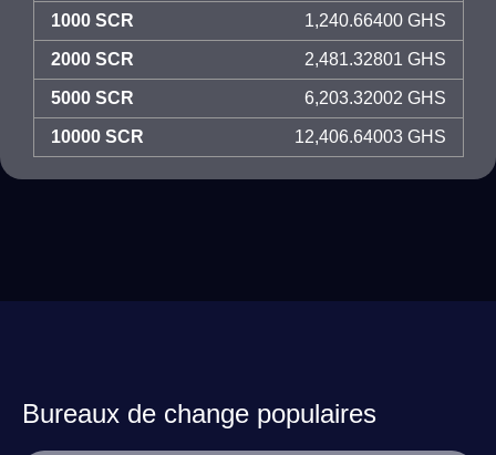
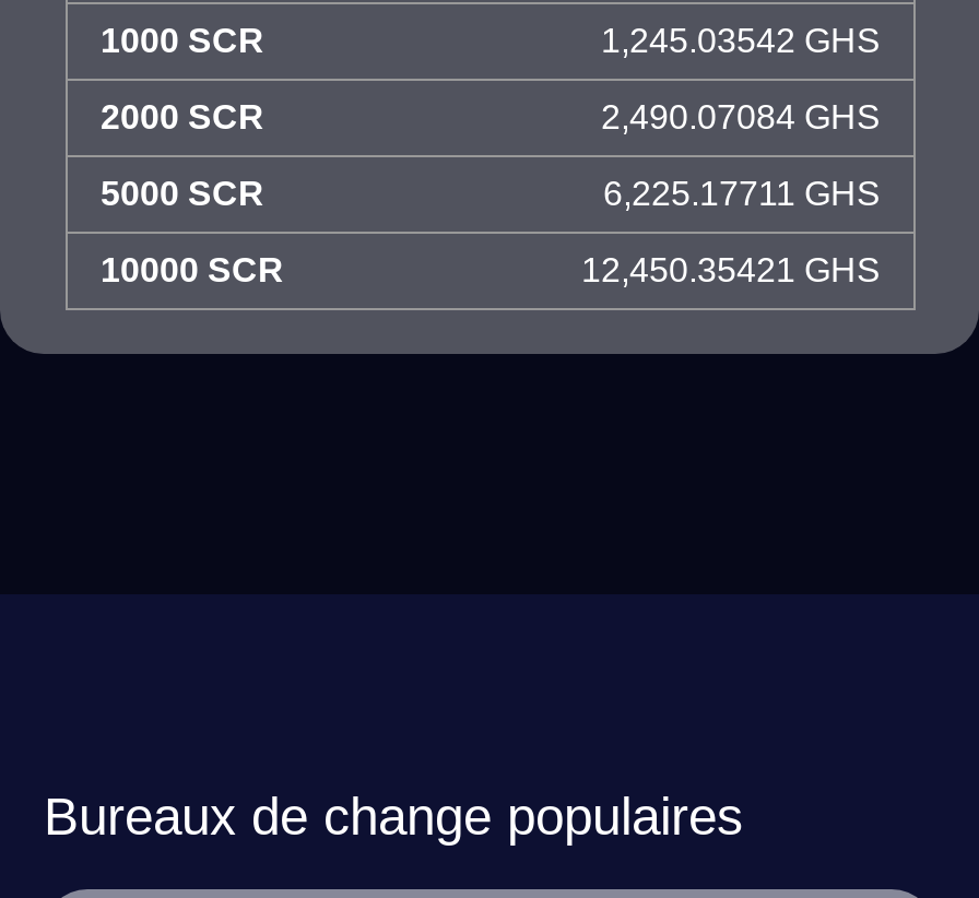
- 1,240.66400 GHS
+ 1,245.03542 GHS

- 2,481.32801 GHS
+ 2,490.07084 GHS

- 6,203.32002 GHS
+ 6,225.17711 GHS

- 12,406.64003 GHS
+ 12,450.35421 GHS
